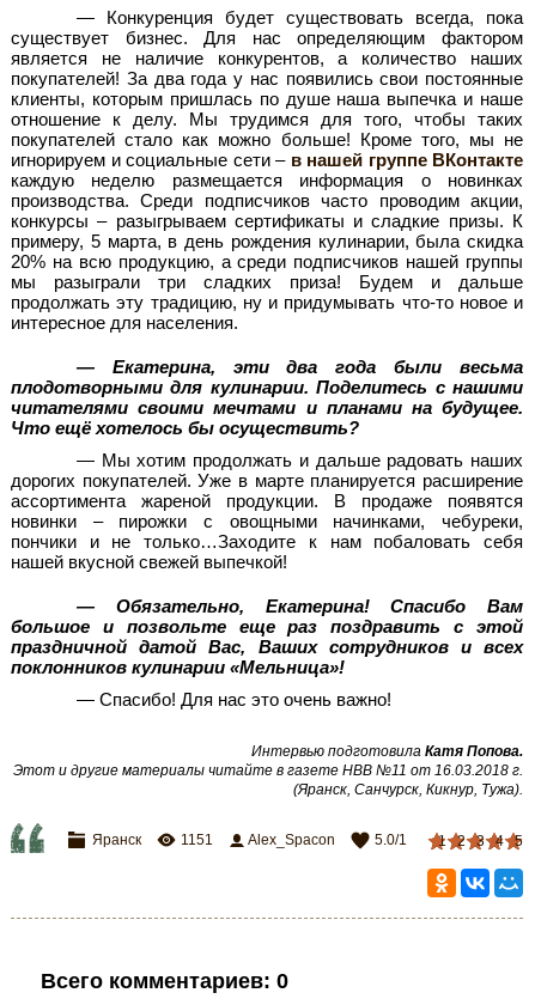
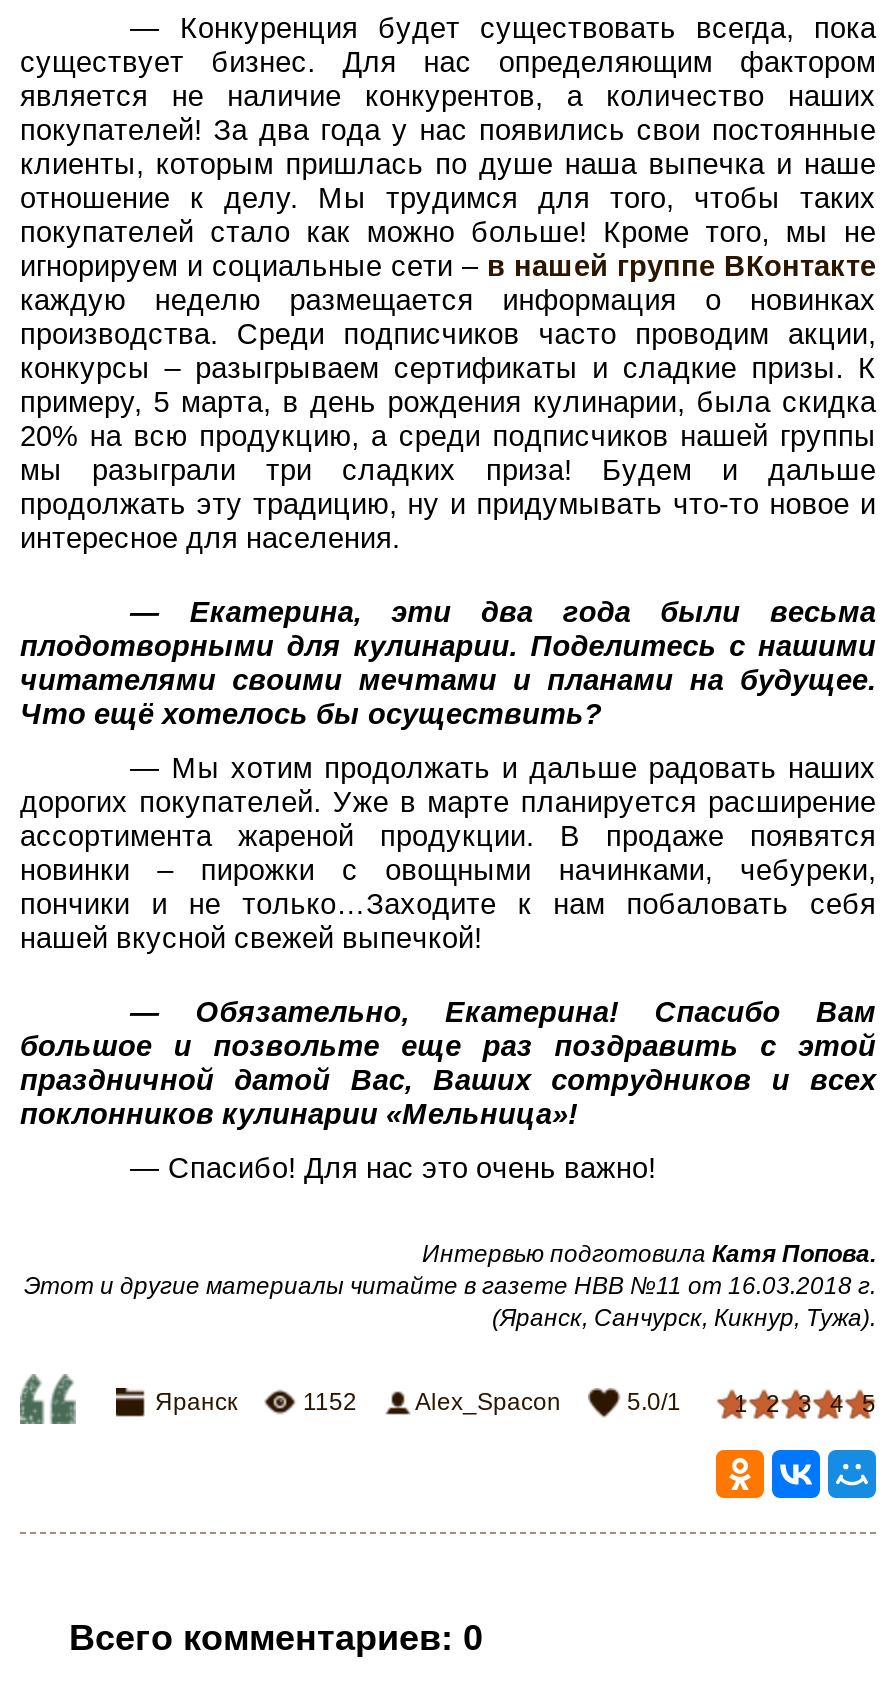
- 1151
+ 1152
